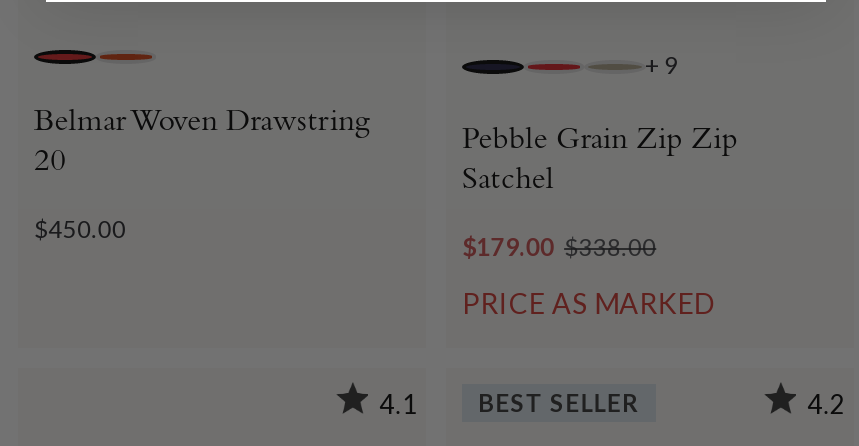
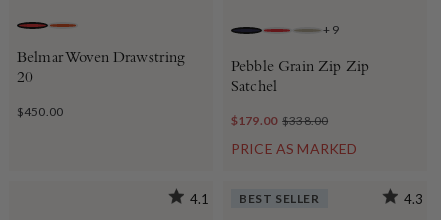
- 4.2
+ 4.3
